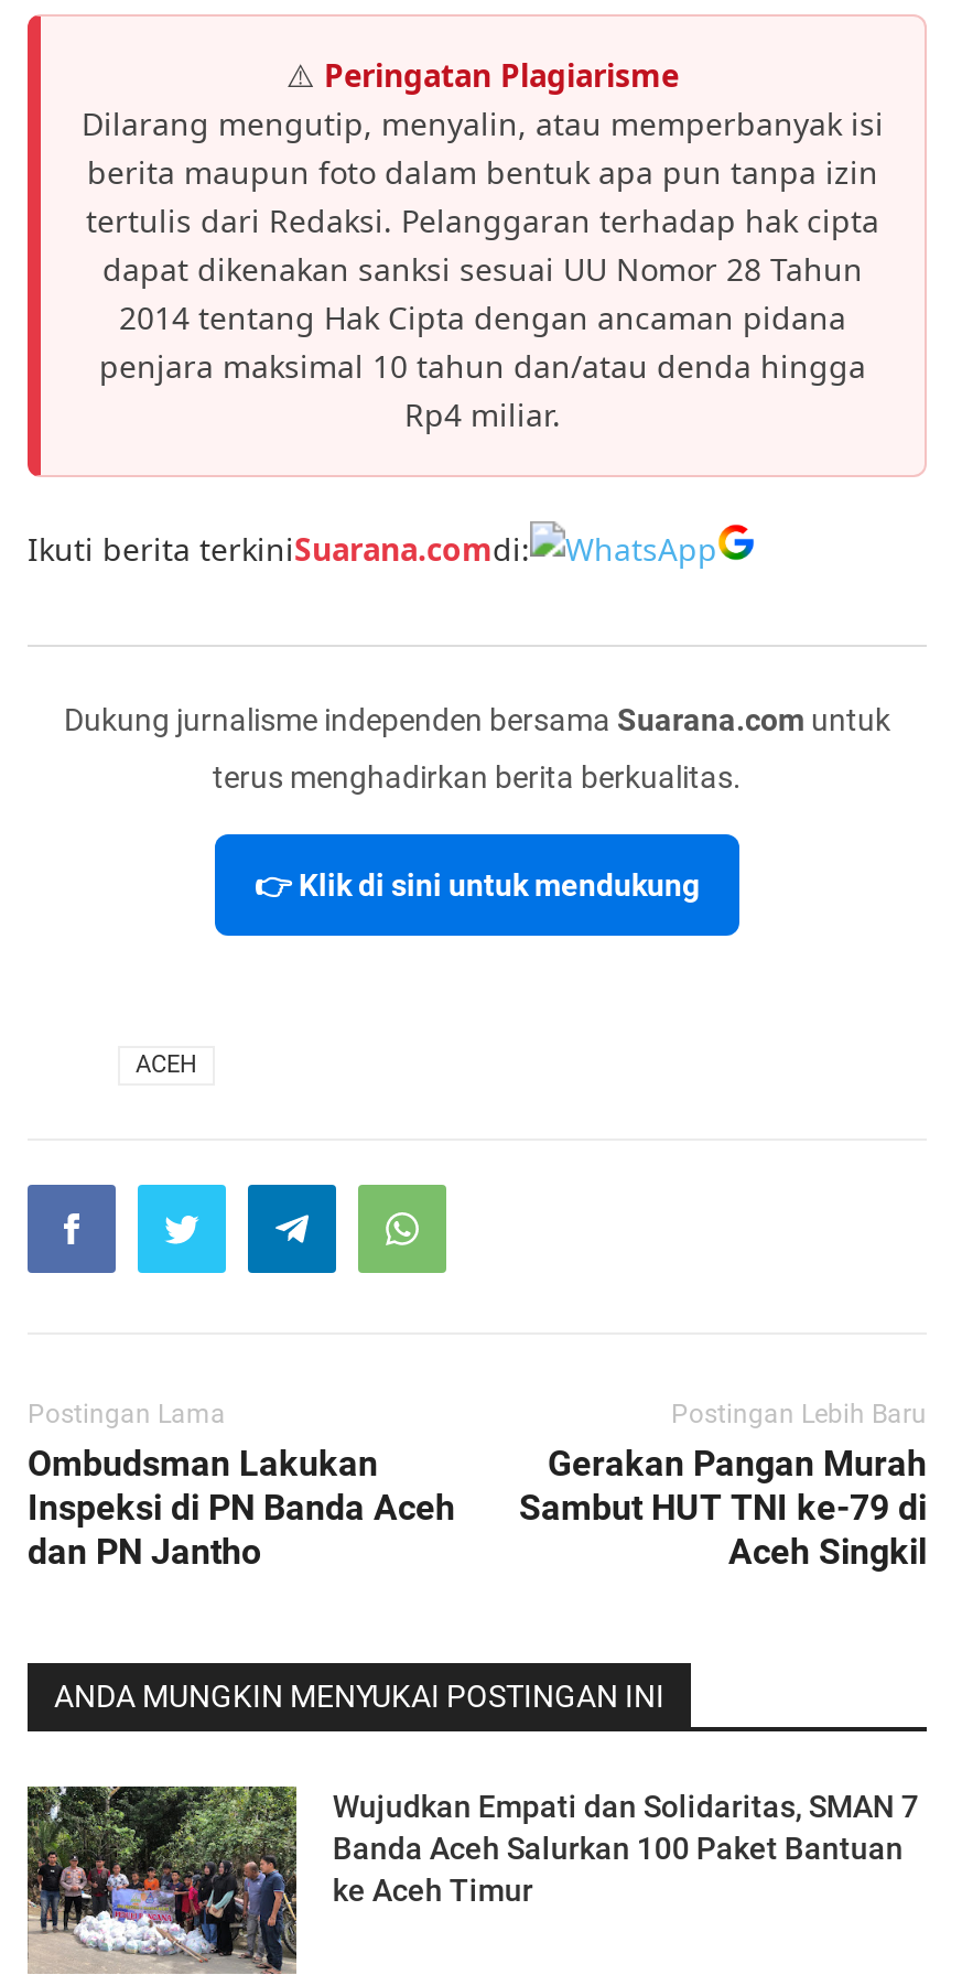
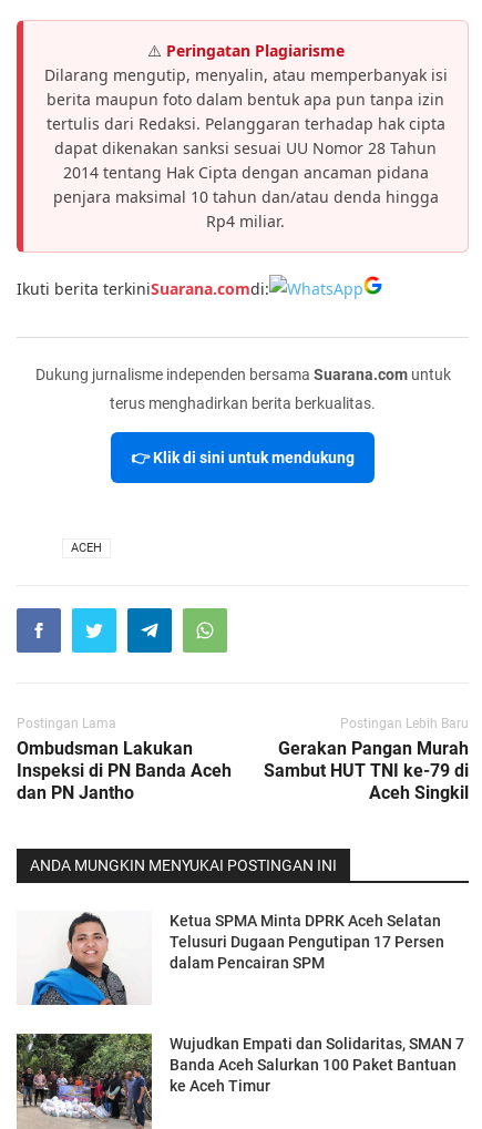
+ [image]
+ Ketua SPMA Minta DPRK Aceh Selatan
+ Telusuri Dugaan Pengutipan 17 Persen
+ dalam Pencairan SPM
